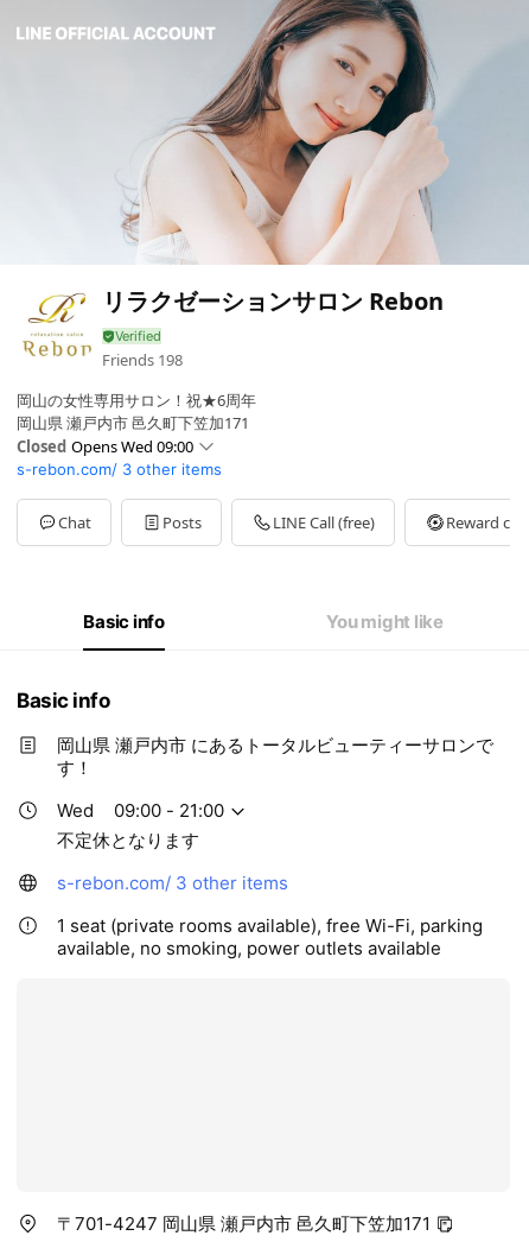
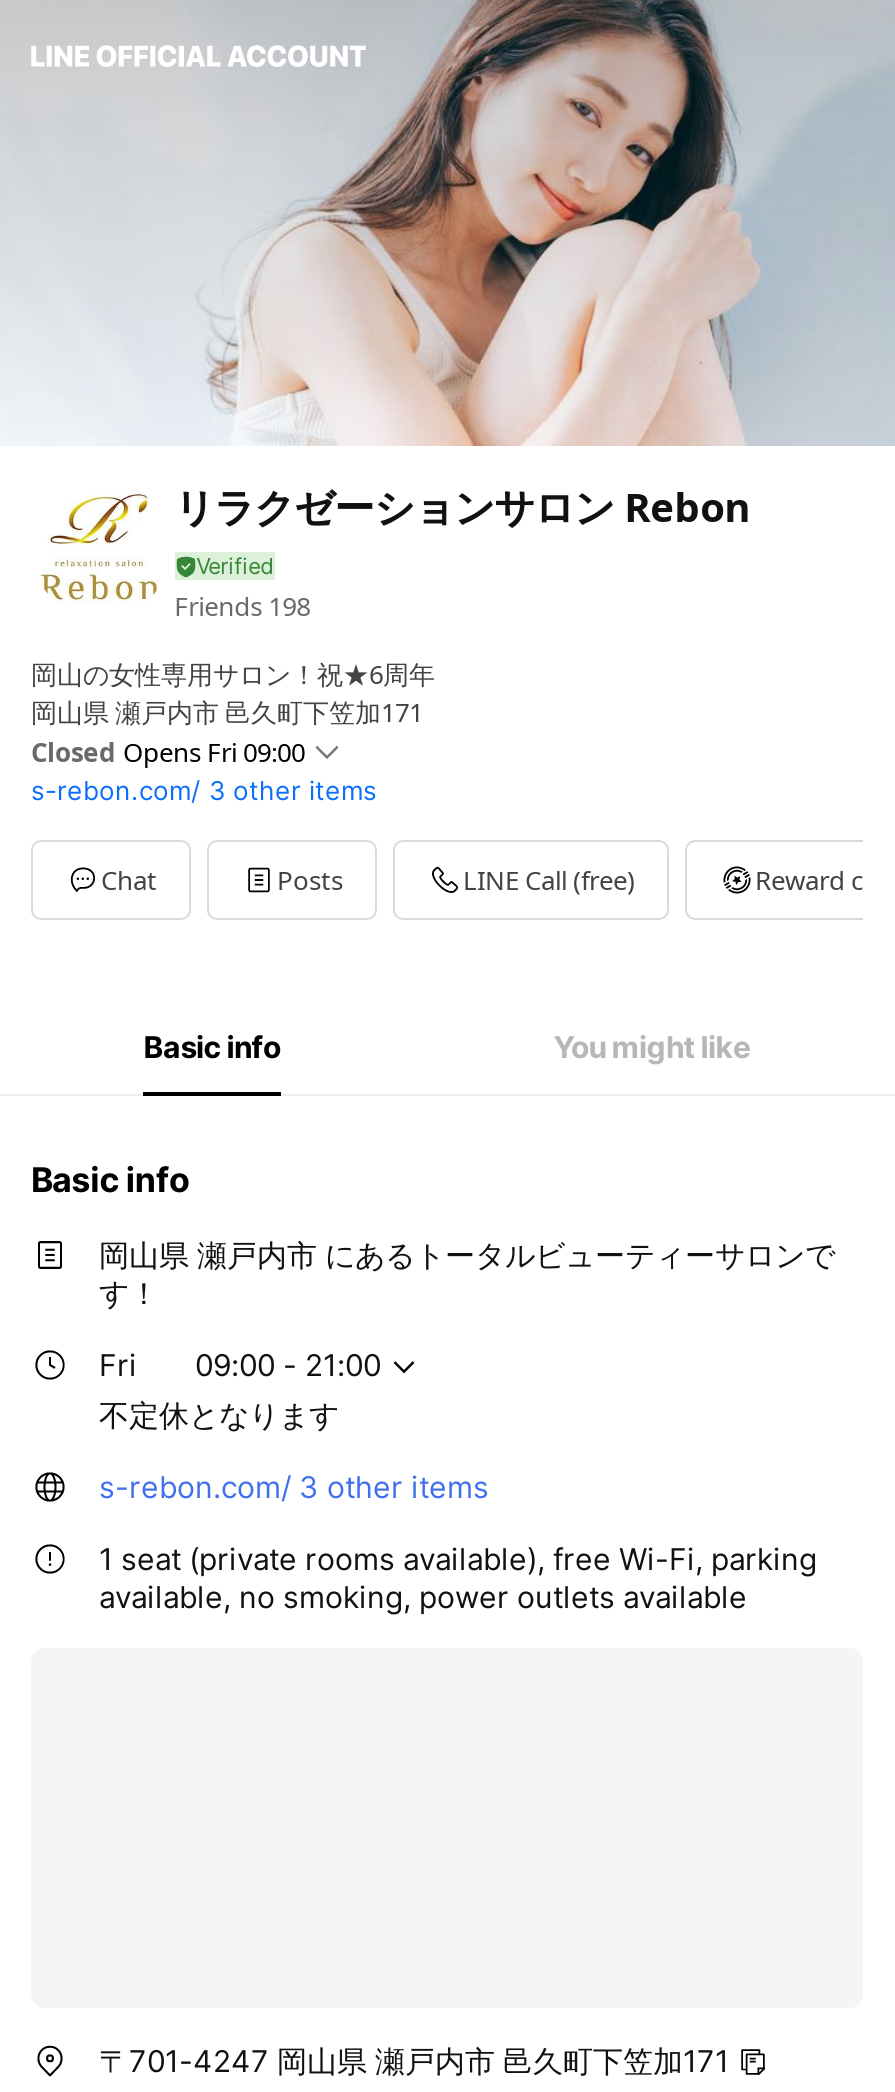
- Closed Opens Wed 09:00
+ Closed Opens Fri 09:00

- Wed
+ Fri
